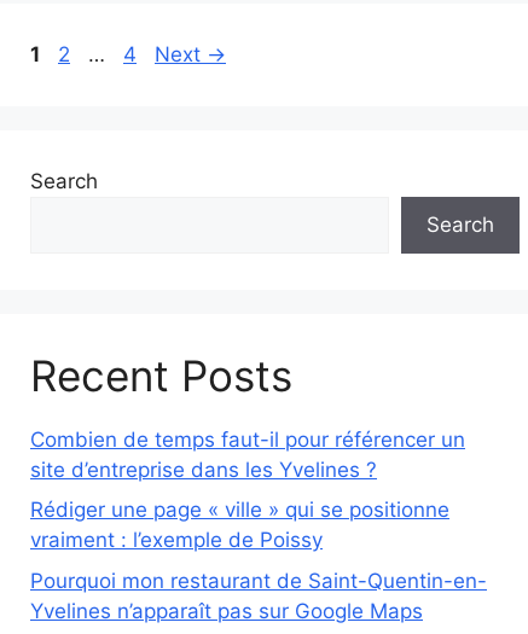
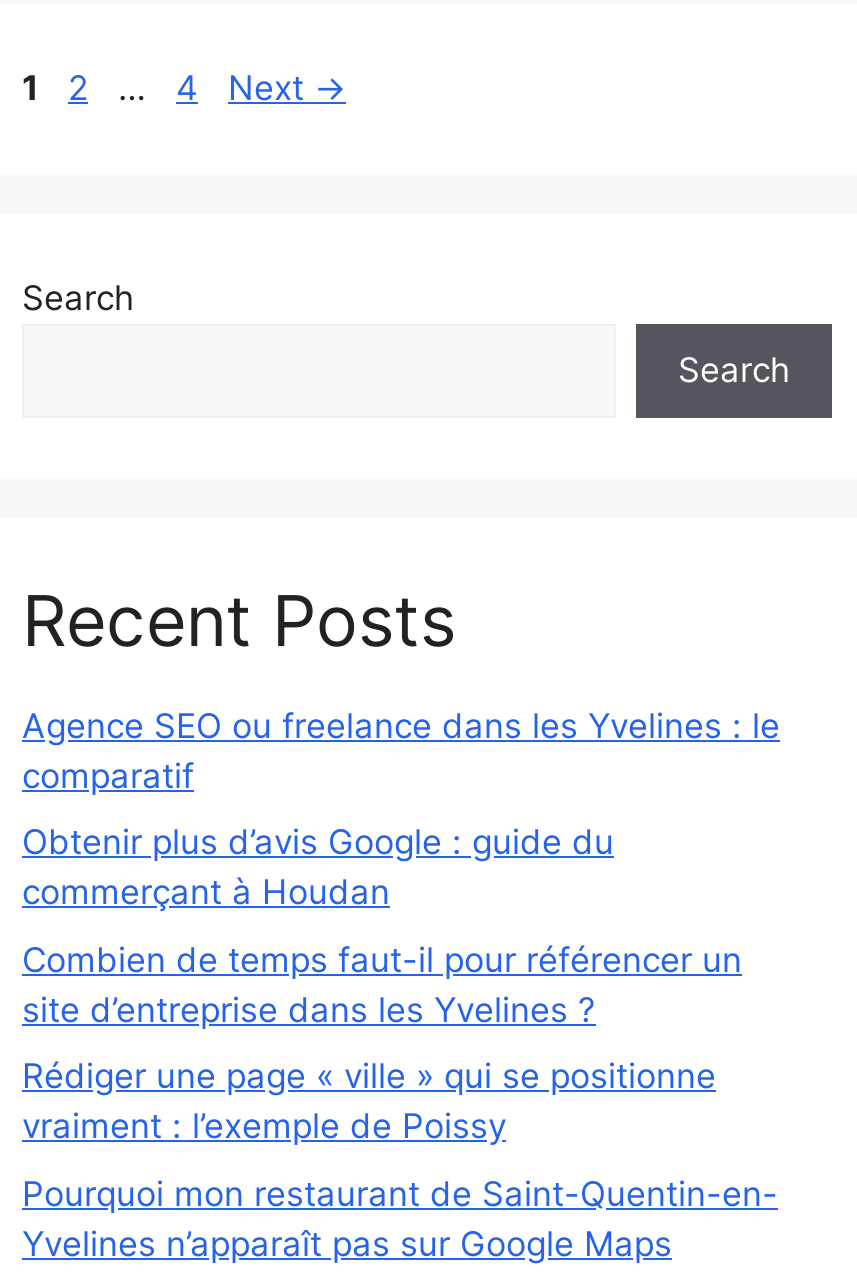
+ Agence SEO ou freelance dans les Yvelines : le
+ comparatif
+ Obtenir plus d’avis Google : guide du
+ commerçant à Houdan
